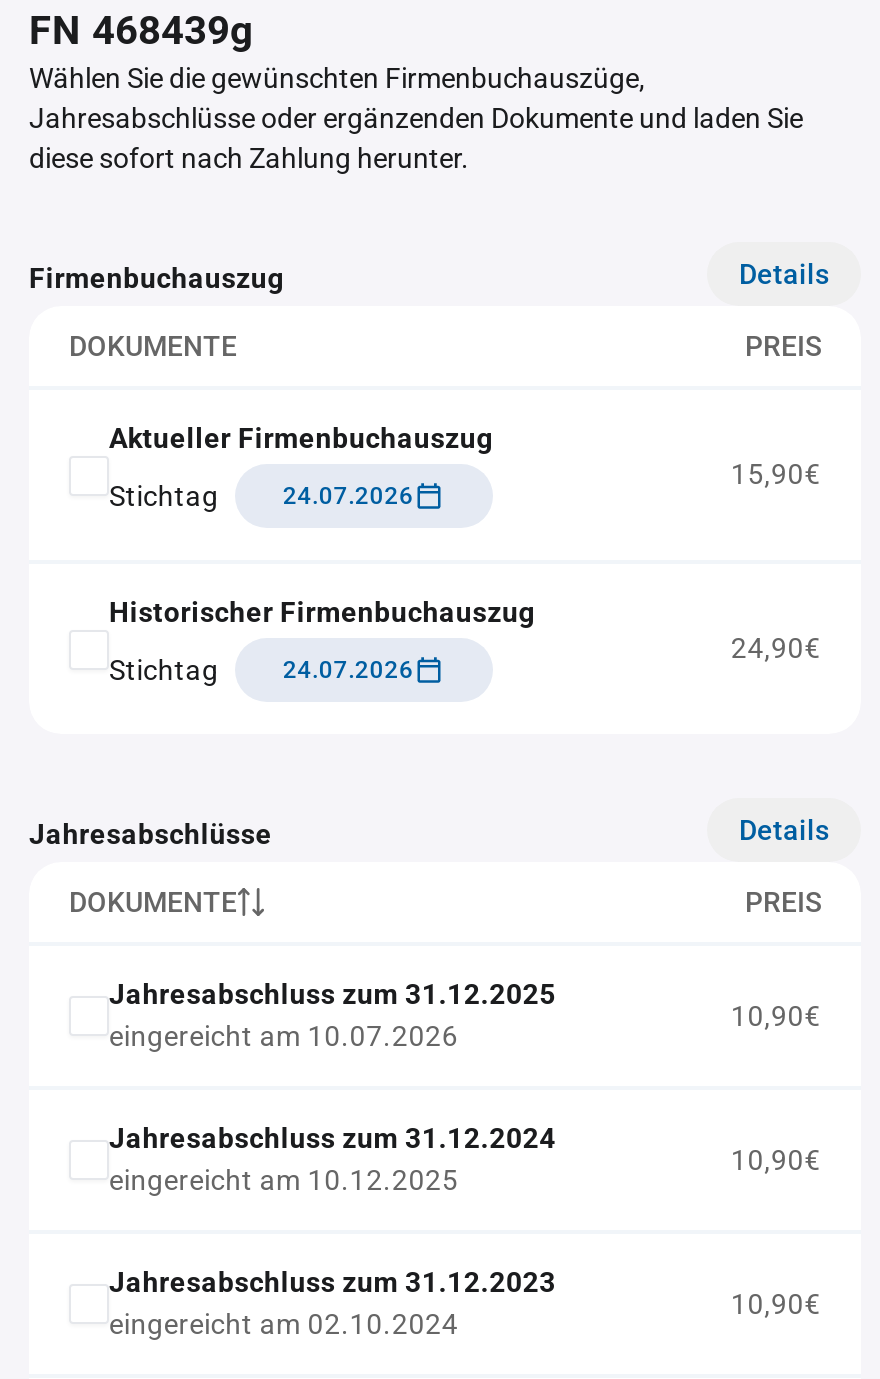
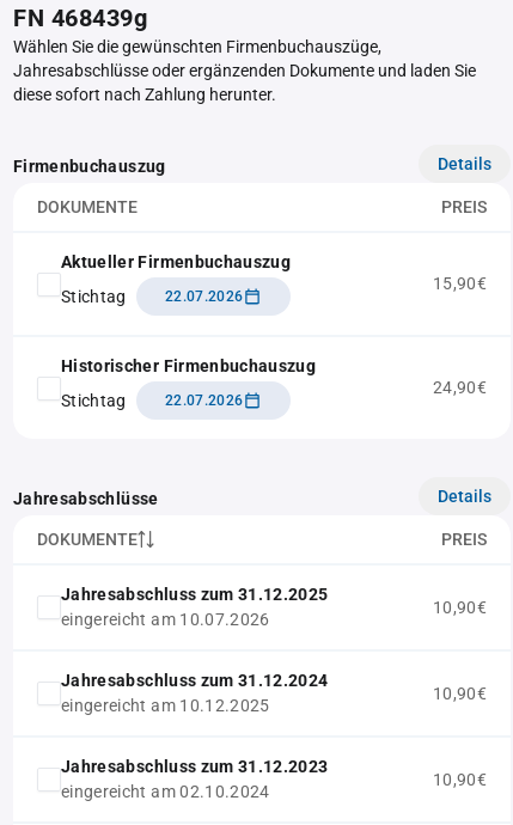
- 24.07.2026
+ 22.07.2026

- 24.07.2026
+ 22.07.2026
